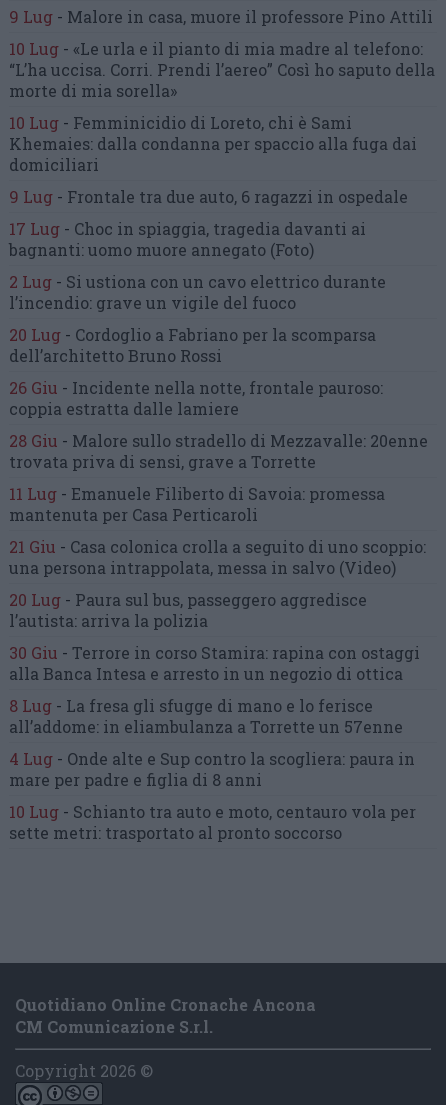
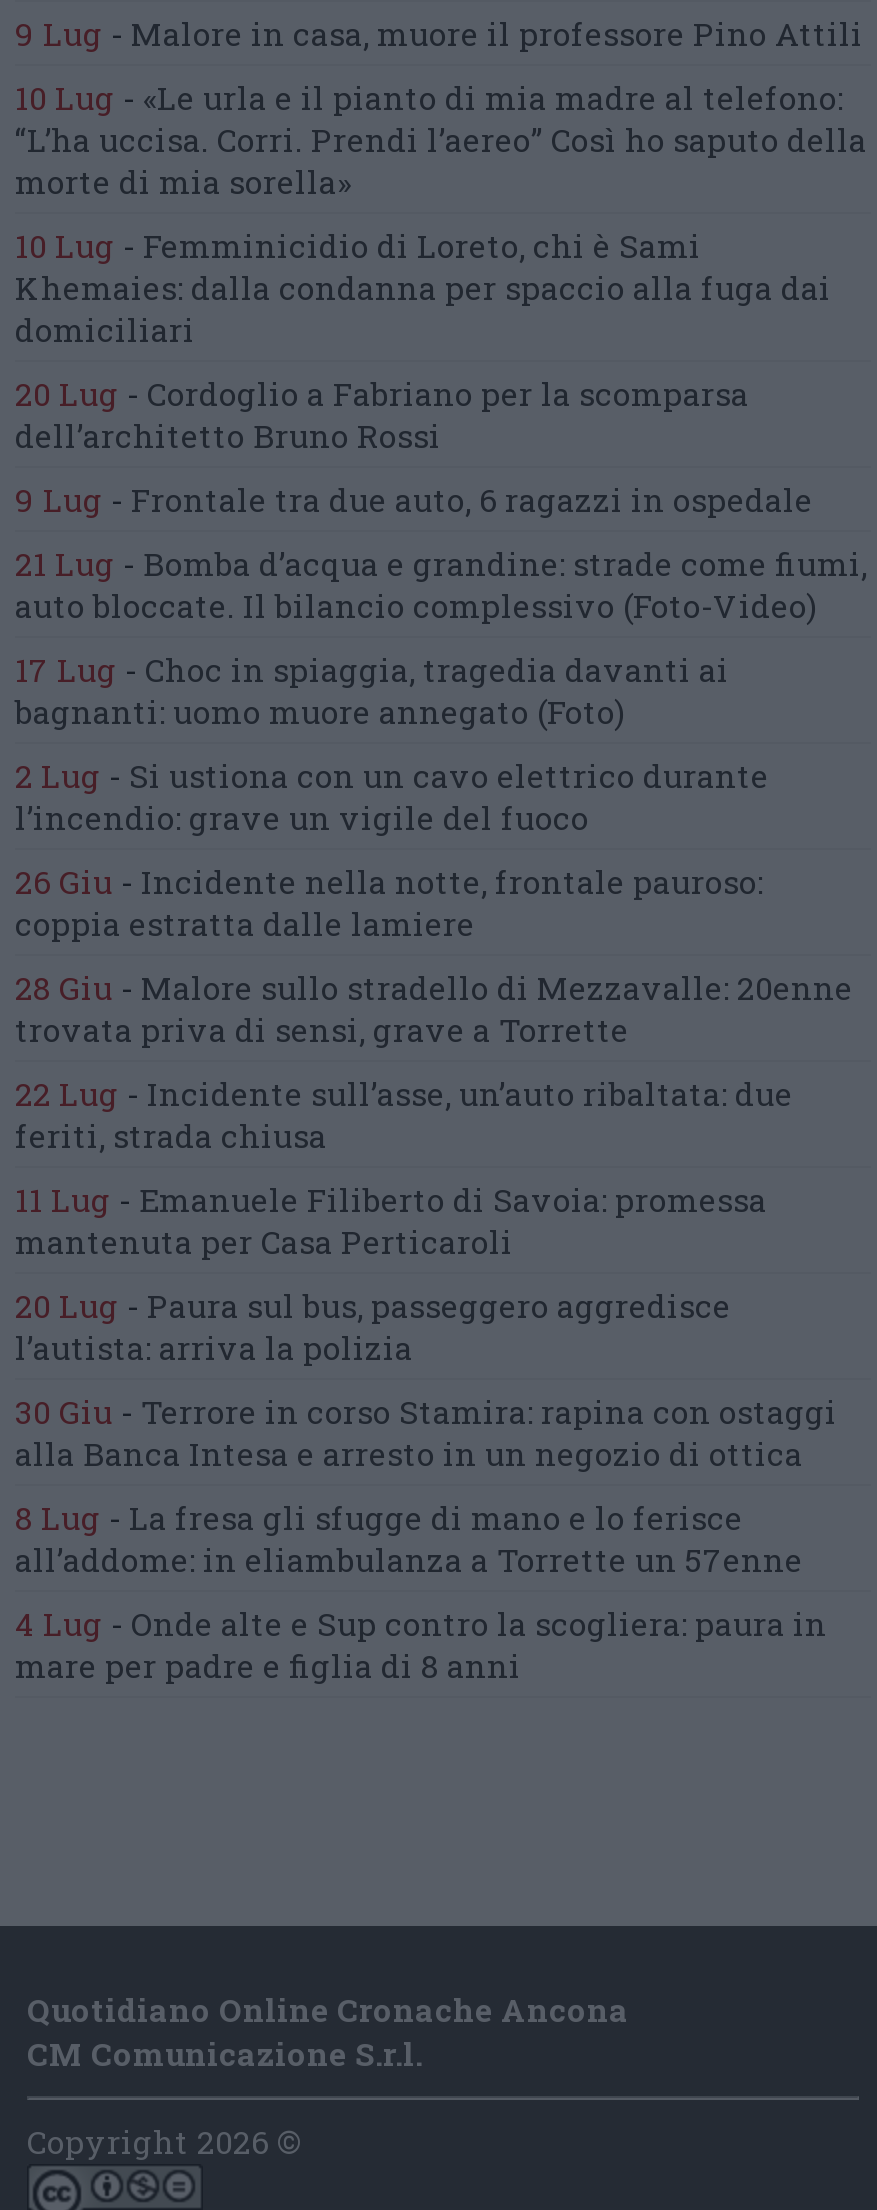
moved down: 9 Lug - Frontale tra due auto, 6 ragazzi in ospedale

+ 21 Lug - Bomba d’acqua e grandine: strade come fiumi,
+ auto bloccate. Il bilancio complessivo (Foto-Video)

moved down: 17 Lug - Choc in spiaggia, tragedia davanti ai | bagnanti: uomo muore annegato (Foto) | 2 Lug - Si ustiona con un cavo elettrico durante | l’incendio: grave un vigile del fuoco

moved up: 20 Lug - Cordoglio a Fabriano per la scomparsa | dell’architetto Bruno Rossi

moved down: 26 Giu - Incidente nella notte, frontale pauroso: | coppia estratta dalle lamiere | 28 Giu - Malore sullo stradello di Mezzavalle: 20enne | trovata priva di sensi, grave a Torrette

+ 22 Lug - Incidente sull’asse, un’auto ribaltata: due
+ feriti, strada chiusa

moved down: 11 Lug - Emanuele Filiberto di Savoia: promessa | mantenuta per Casa Perticaroli

- 21 Giu - Casa colonica crolla a seguito di uno scoppio:
- una persona intrappolata, messa in salvo (Video)

moved down: 20 Lug - Paura sul bus, passeggero aggredisce | l’autista: arriva la polizia | 30 Giu - Terrore in corso Stamira: rapina con ostaggi | alla Banca Intesa e arresto in un negozio di ottica | 8 Lug - La fresa gli sfugge di mano e lo ferisce | all’addome: in eliambulanza a Torrette un 57enne | 4 Lug - Onde alte e Sup contro la scogliera: paura in | mare per padre e figlia di 8 anni

- 10 Lug - Schianto tra auto e moto, centauro vola per
- sette metri: trasportato al pronto soccorso
